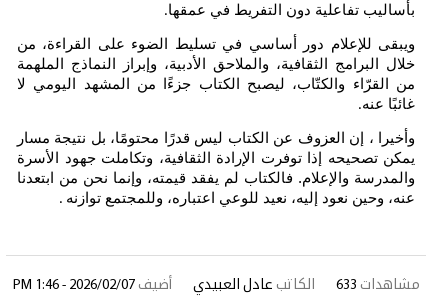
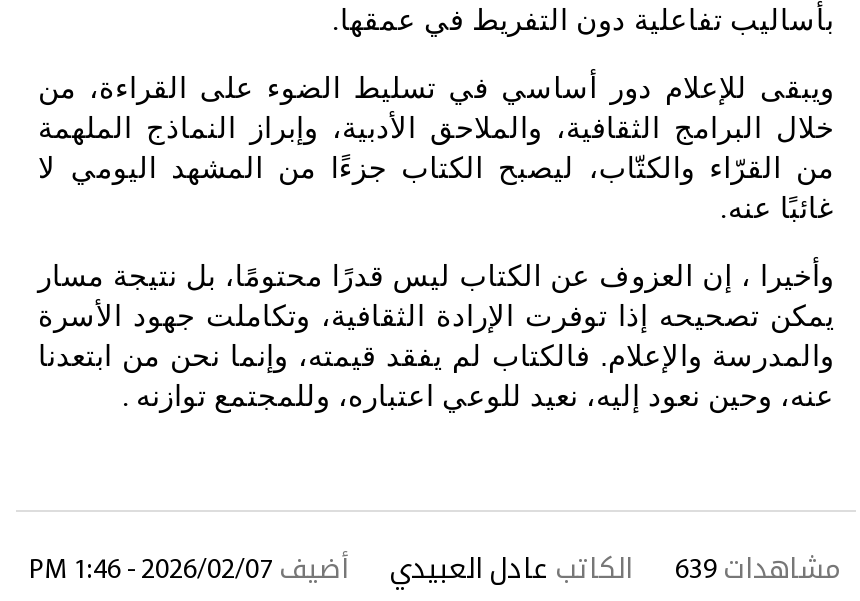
- مشاهدات 633
+ مشاهدات 639
